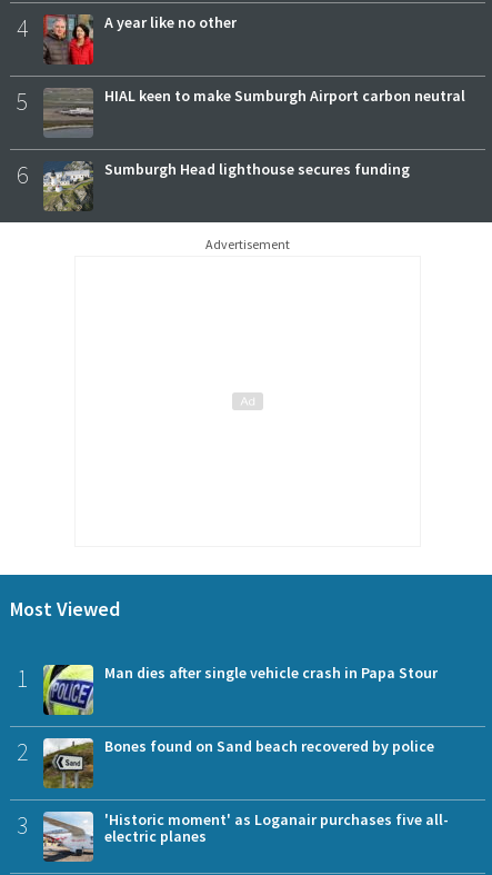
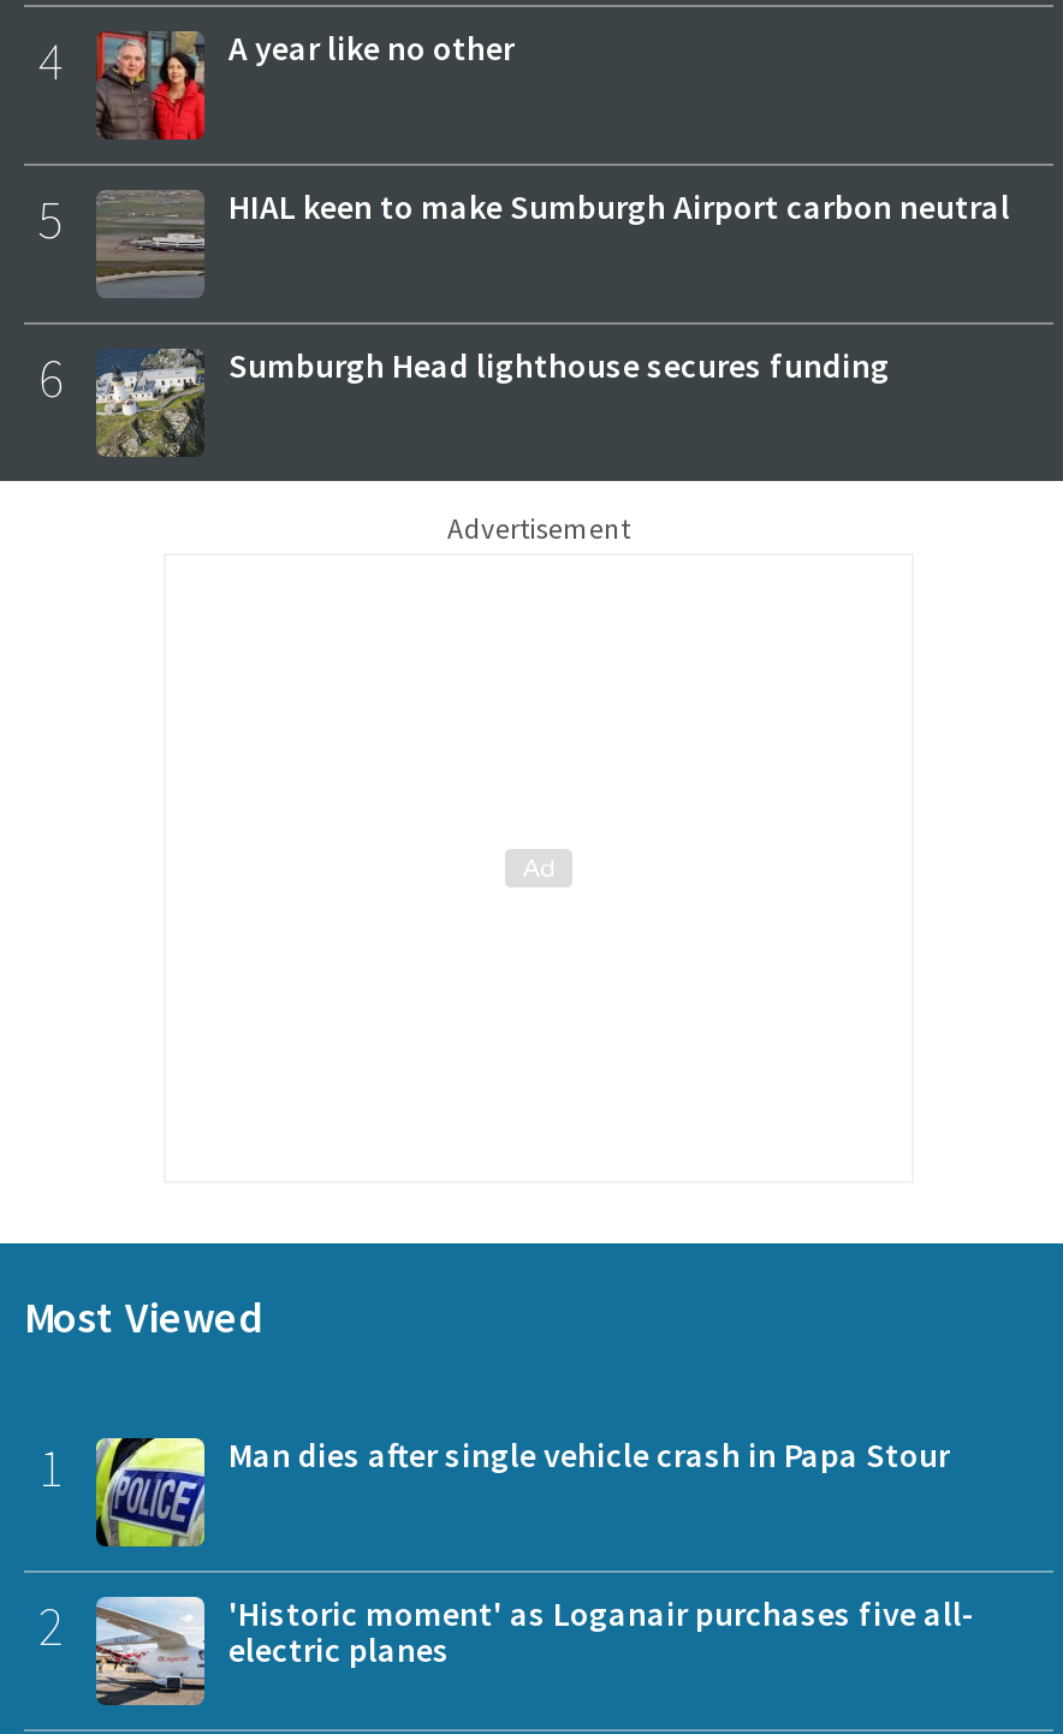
- [image]
- Bones found on Sand beach recovered by police
- 3
